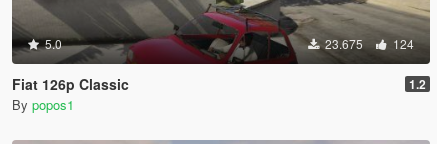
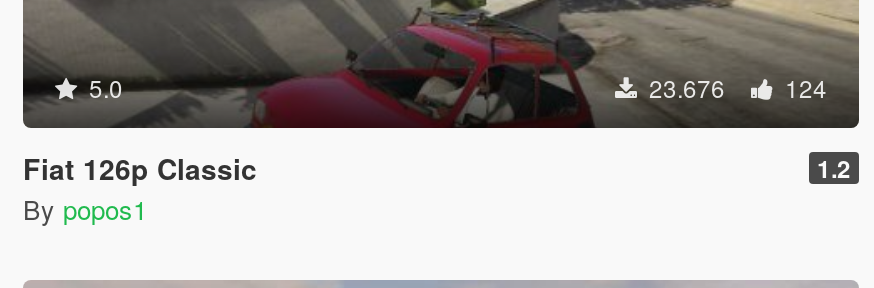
- 23.675 124
+ 23.676 124
